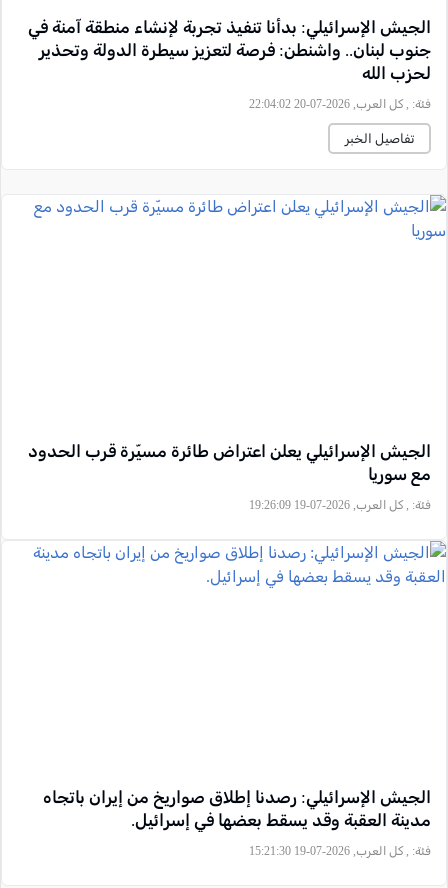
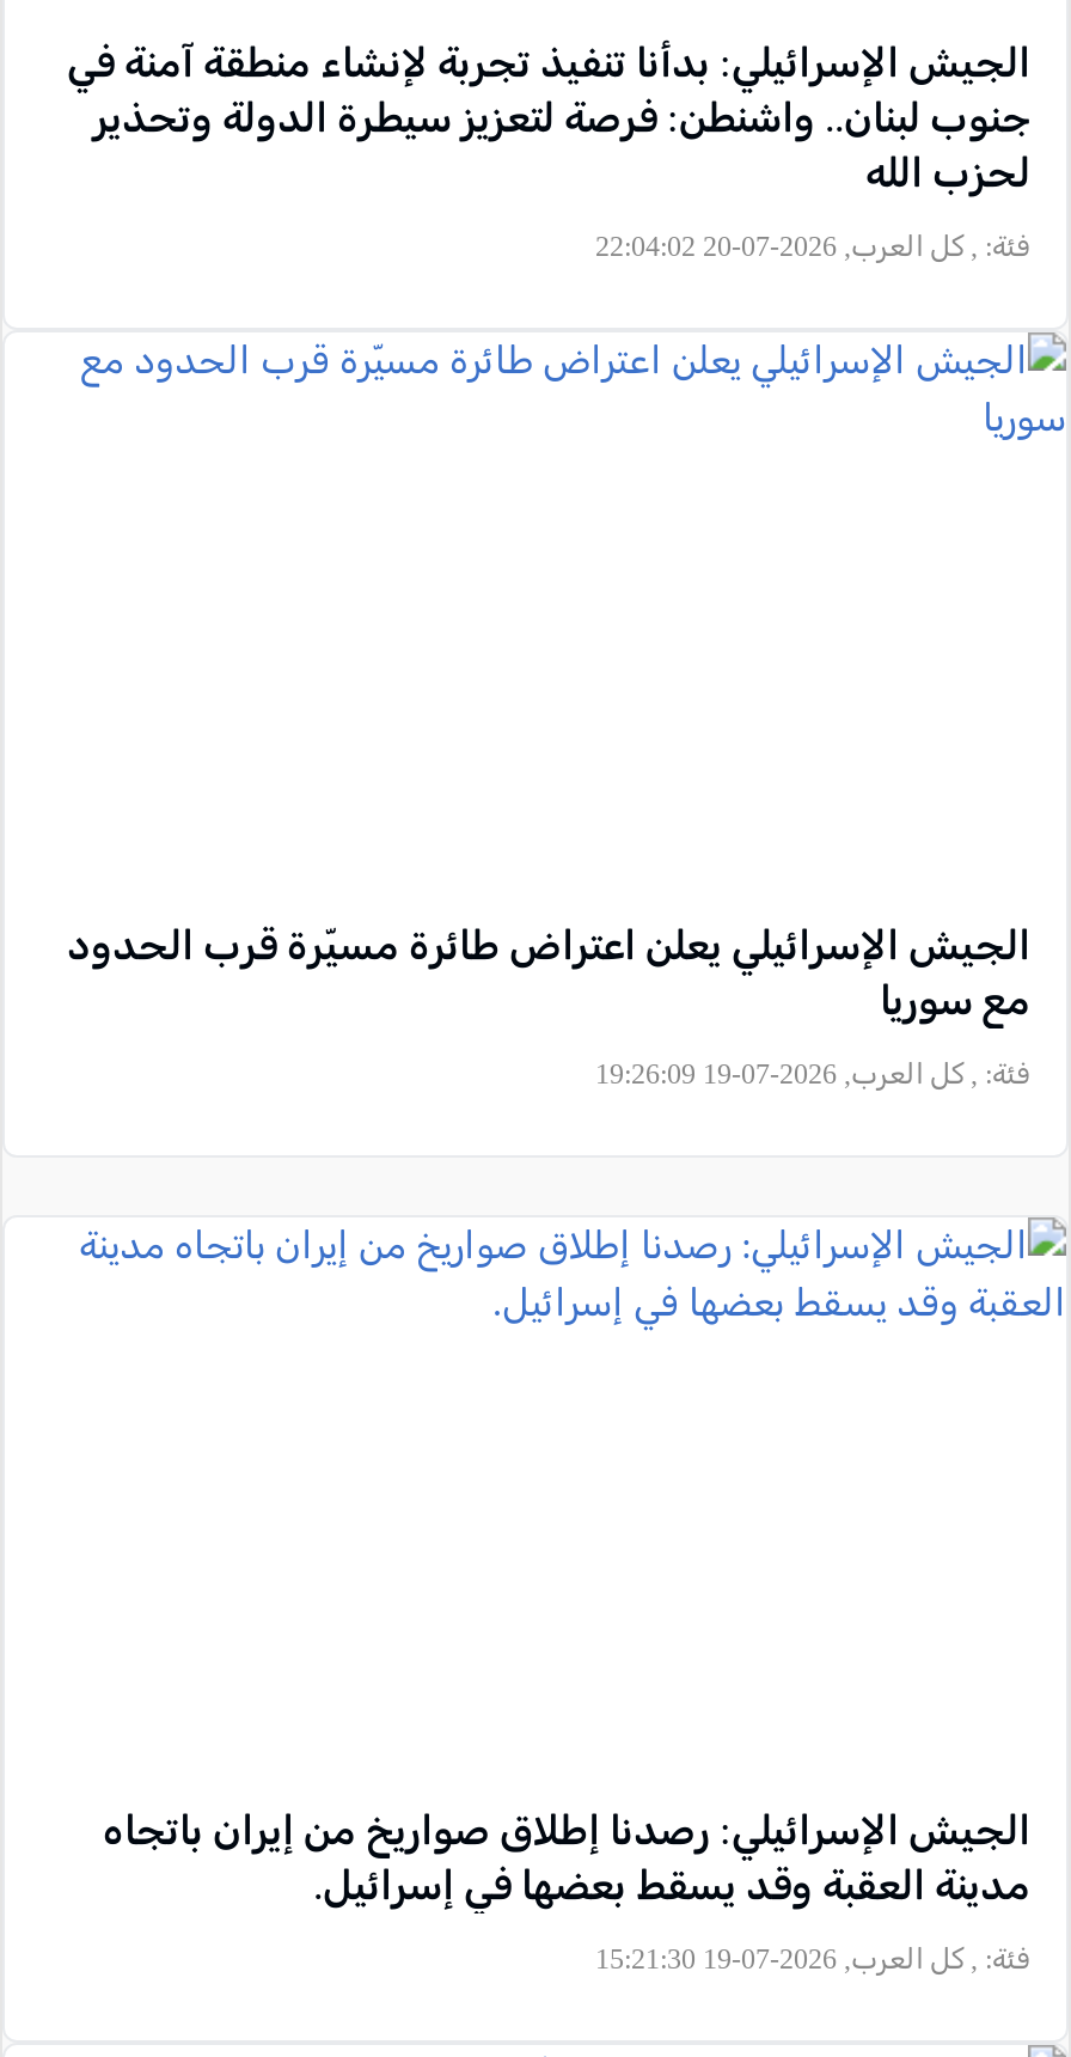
- تفاصيل الخبر

moved up: الجيش الإسرائيلي يعلن اعتراض طائرة مسيّرة قرب الحدود | مع سوريا
